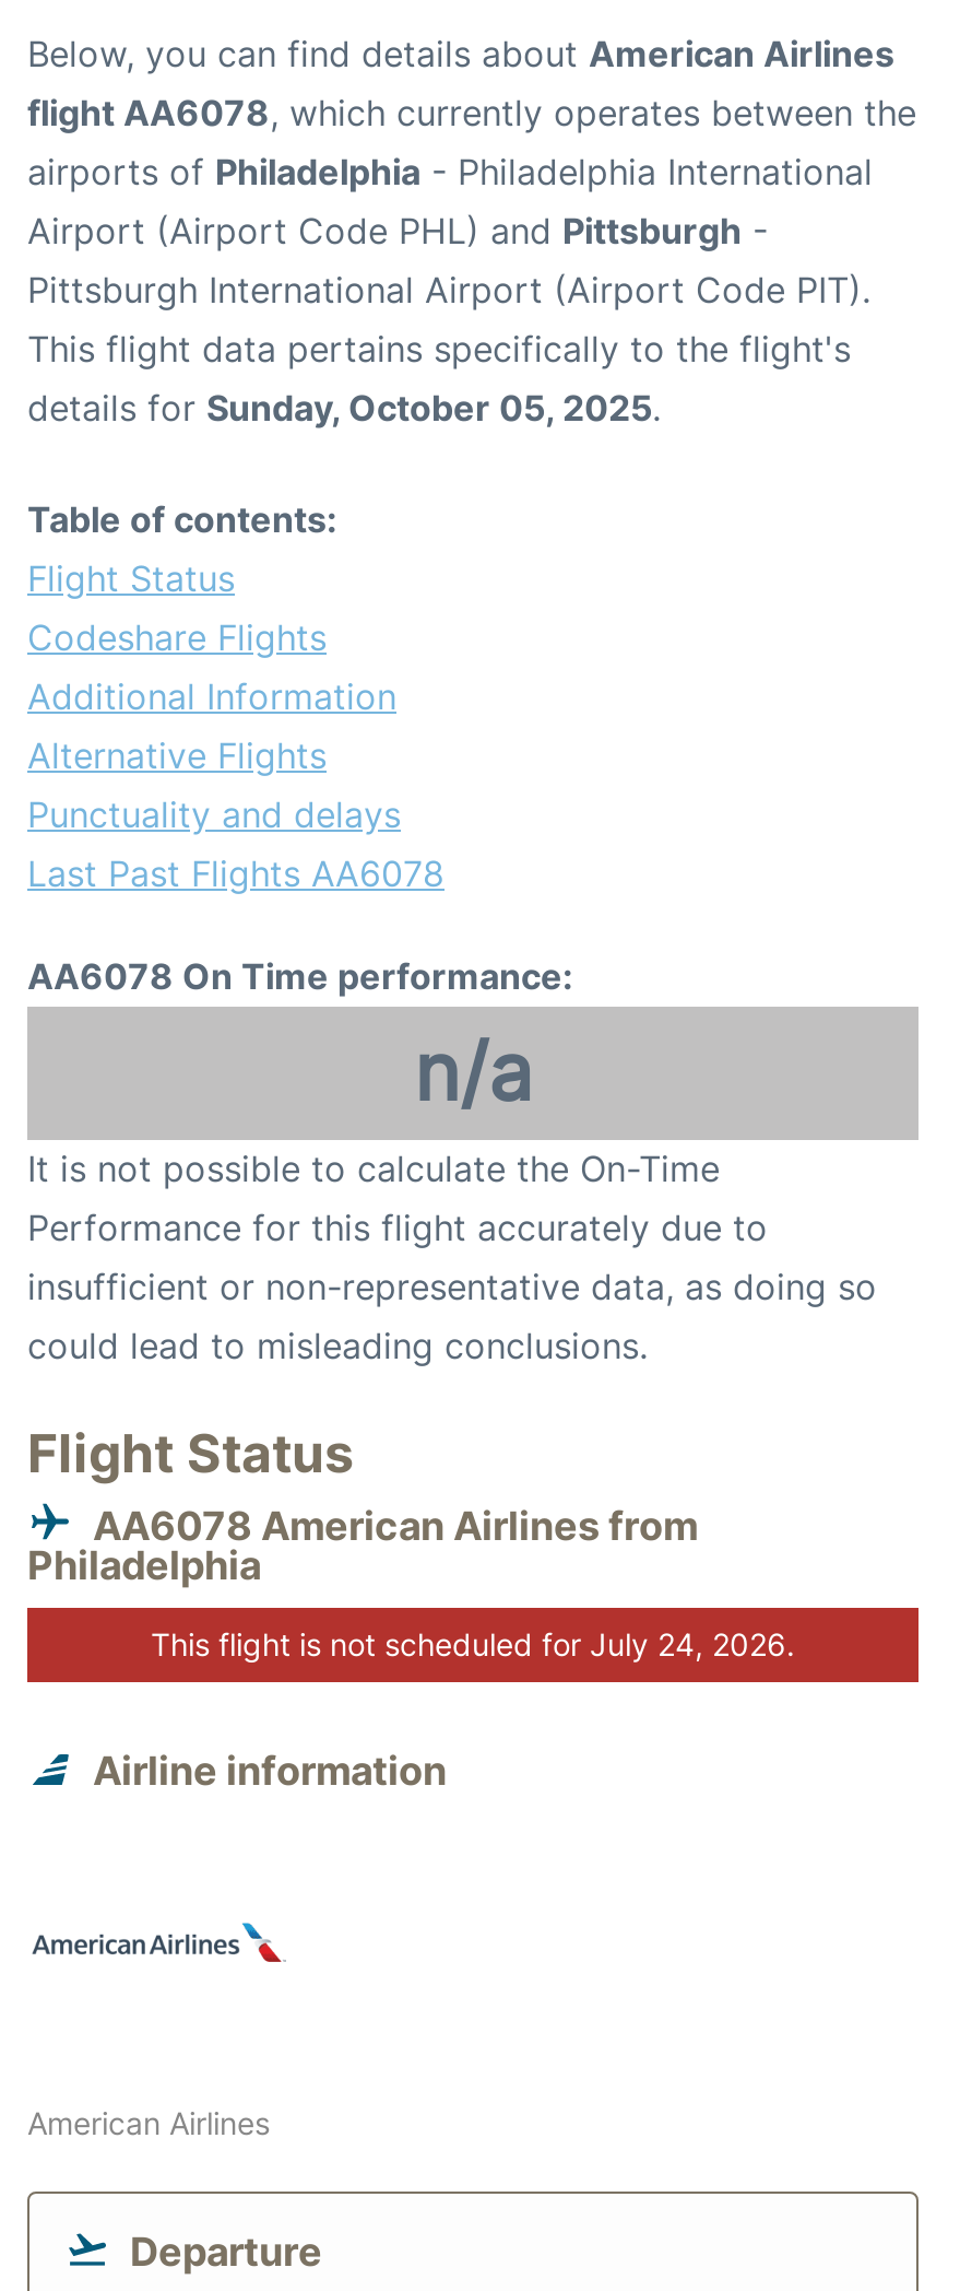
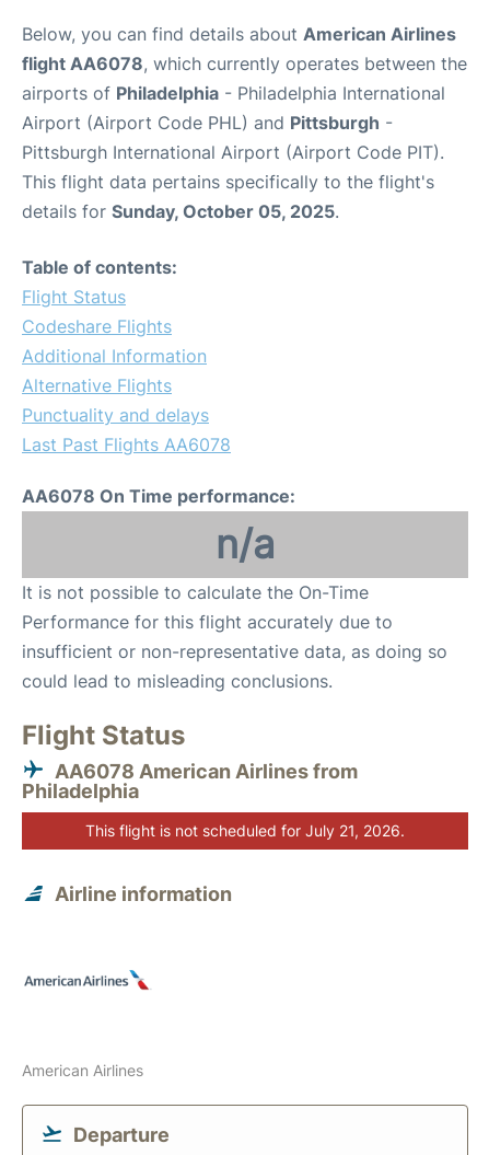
- This flight is not scheduled for July 24, 2026.
+ This flight is not scheduled for July 21, 2026.
